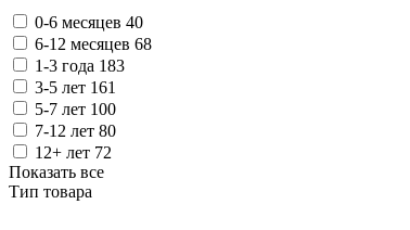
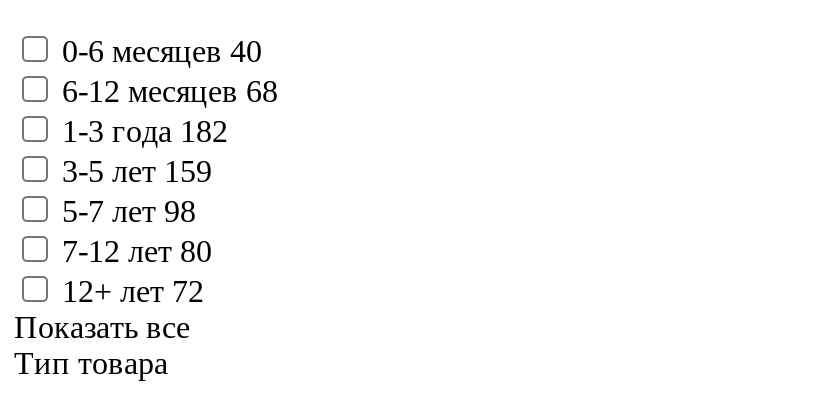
- 1-3 года 183
+ 1-3 года 182

- 3-5 лет 161
+ 3-5 лет 159

- 5-7 лет 100
+ 5-7 лет 98
